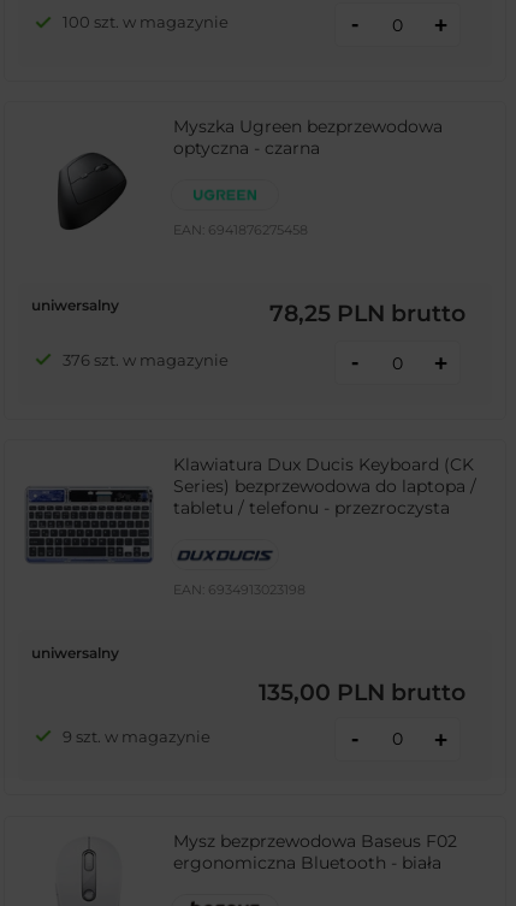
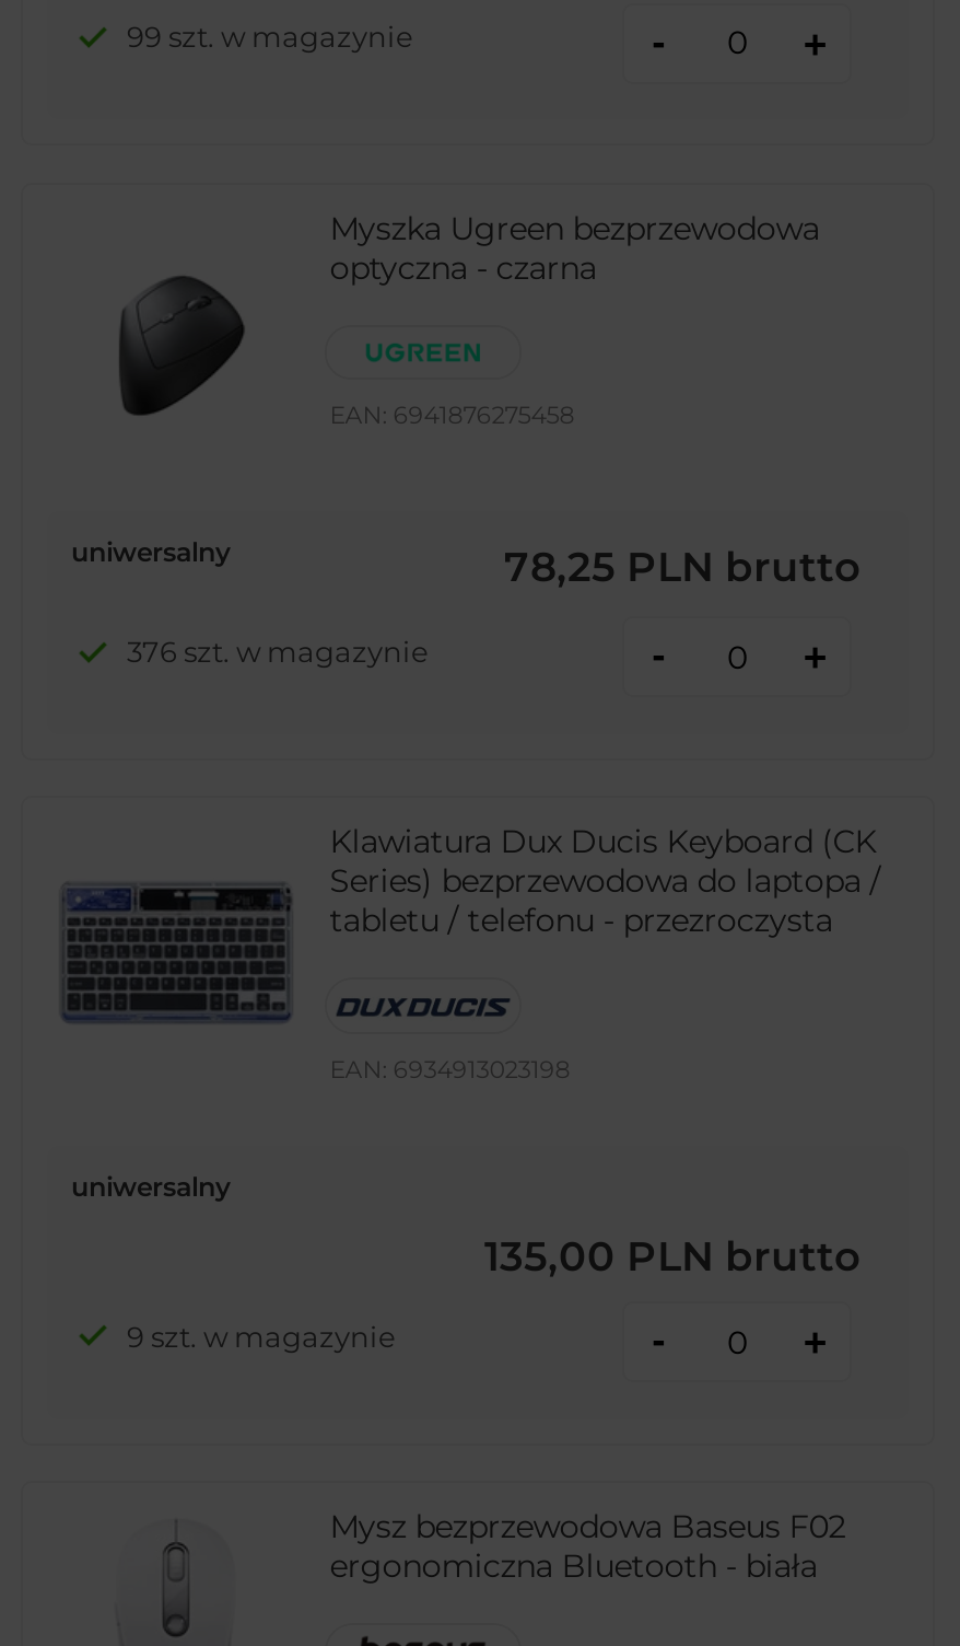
- 100 szt. w magazynie
+ 99 szt. w magazynie
